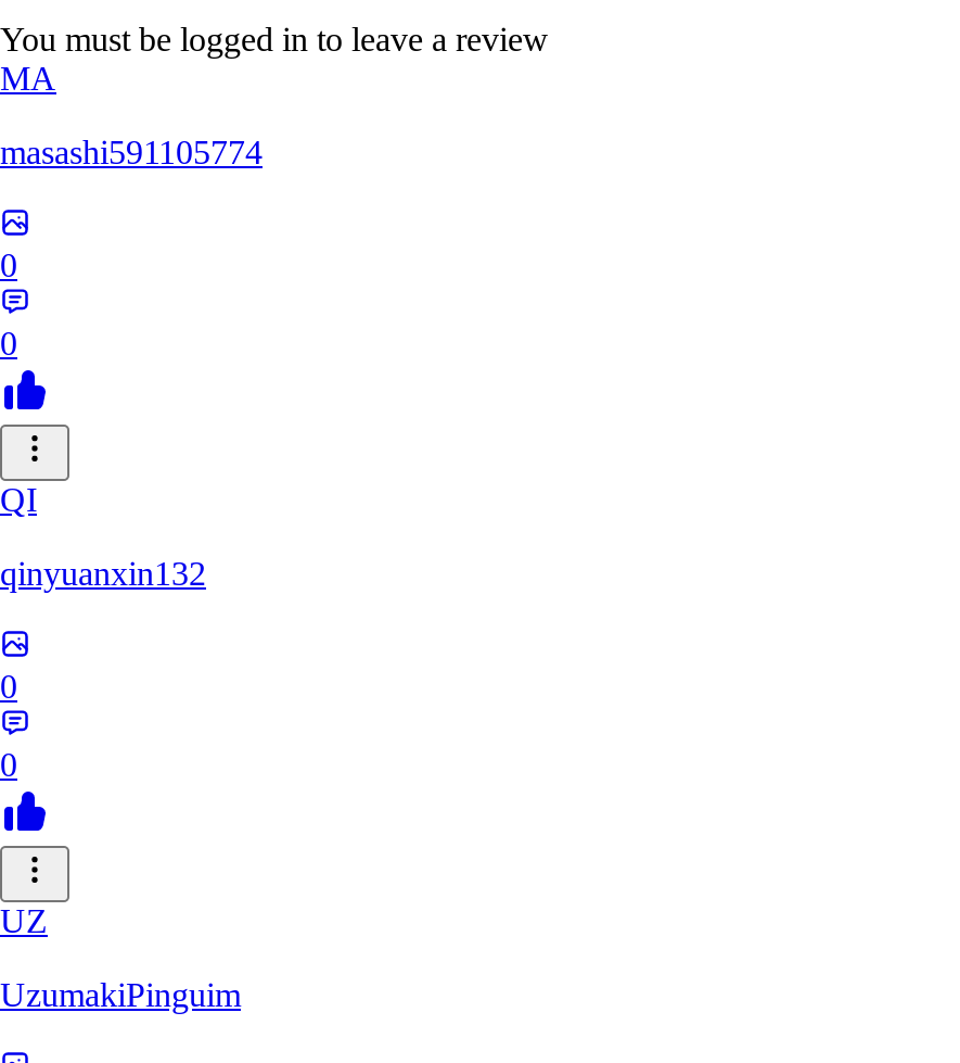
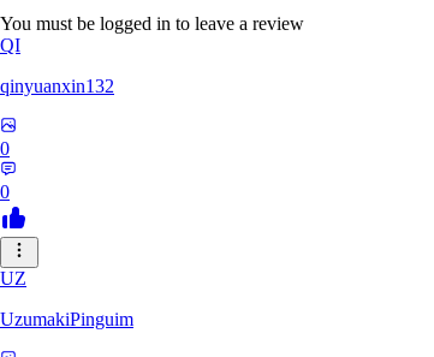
- MA
- masashi591105774
- 0
- 0
